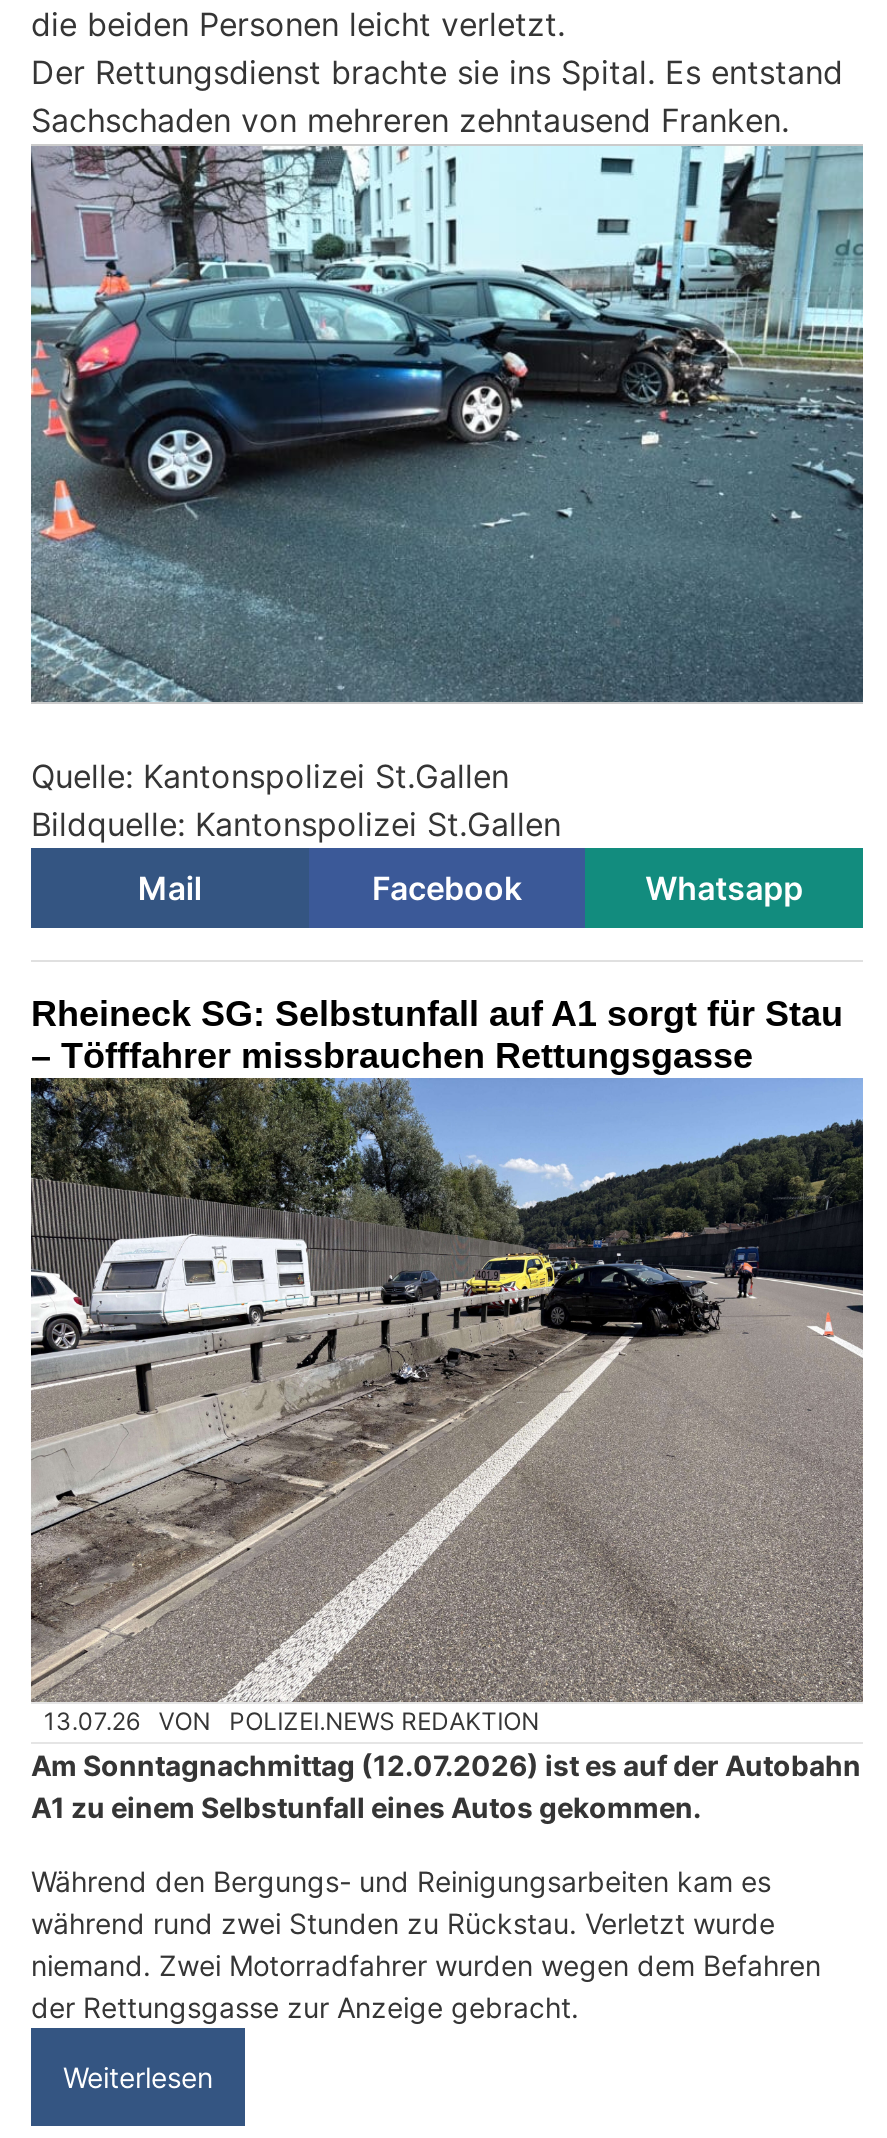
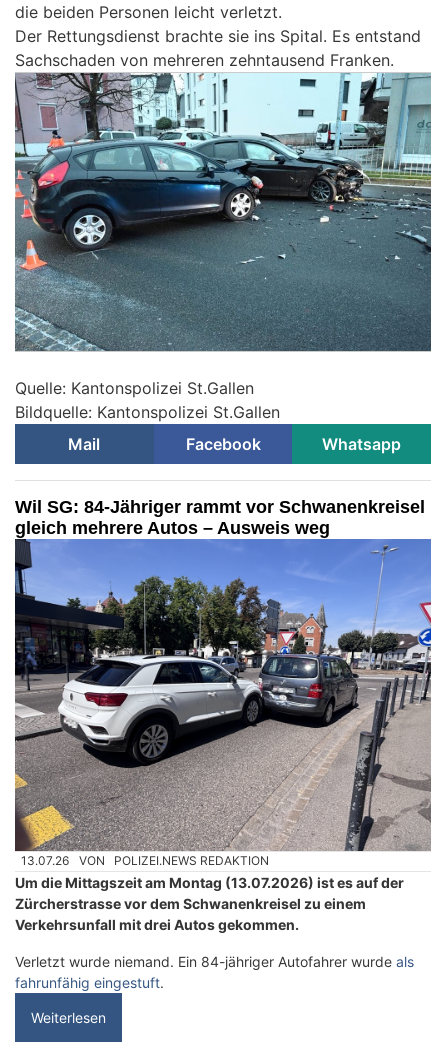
- Rheineck SG: Selbstunfall auf A1 sorgt für Stau
- – Töfffahrer missbrauchen Rettungsgasse
+ Wil SG: 84-Jähriger rammt vor Schwanenkreisel
+ gleich mehrere Autos – Ausweis weg

- [image]
- Am Sonntagnachmittag (12.07.2026) ist es auf der Autobahn
- A1 zu einem Selbstunfall eines Autos gekommen.
+ [image]
+ Um die Mittagszeit am Montag (13.07.2026) ist es auf der
+ Zürcherstrasse vor dem Schwanenkreisel zu einem
+ Verkehrsunfall mit drei Autos gekommen.

- Während den Bergungs- und Reinigungsarbeiten kam es
- während rund zwei Stunden zu Rückstau. Verletzt wurde
- niemand. Zwei Motorradfahrer wurden wegen dem Befahren
- der Rettungsgasse zur Anzeige gebracht.
+ Verletzt wurde niemand. Ein 84-jähriger Autofahrer wurde als
+ fahrunfähig eingestuft.
